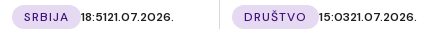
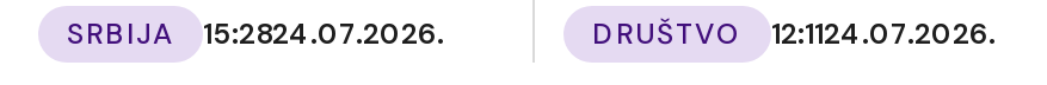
- SRBIJA 18:5121.07.2026.
+ SRBIJA 15:2824.07.2026.

- DRUŠTVO 15:0321.07.2026.
+ DRUŠTVO 12:1124.07.2026.
